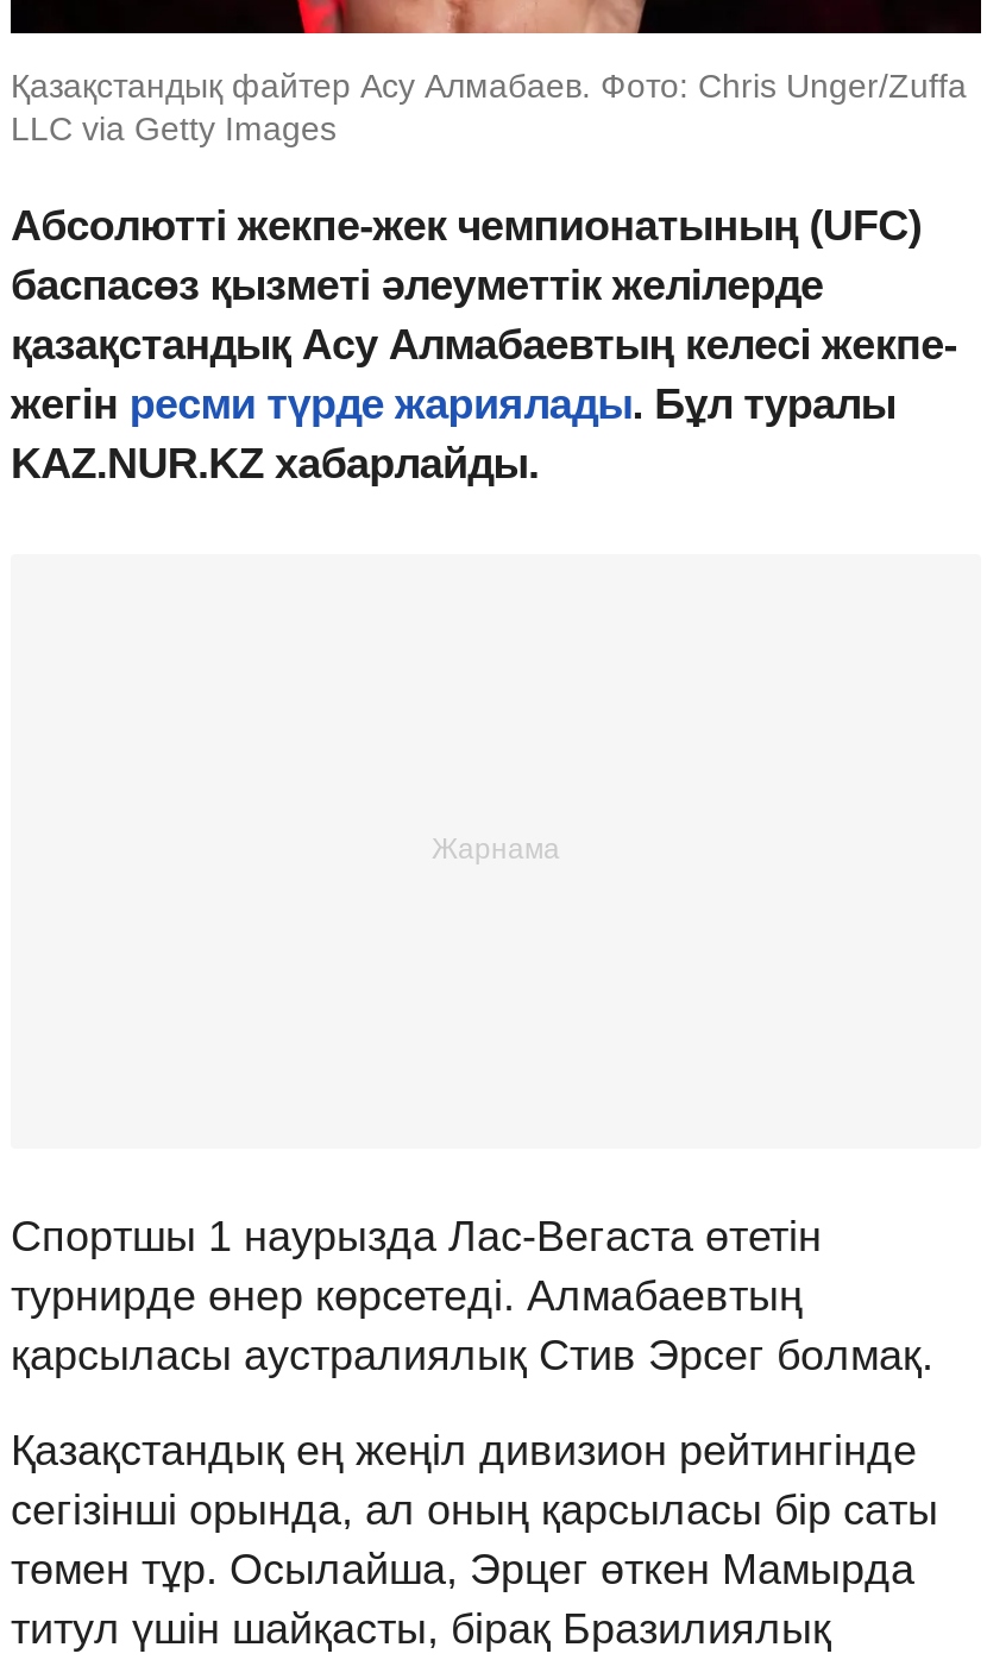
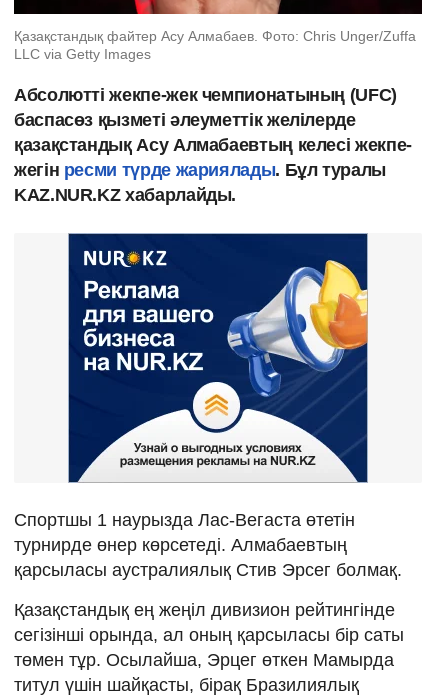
+ [image]
